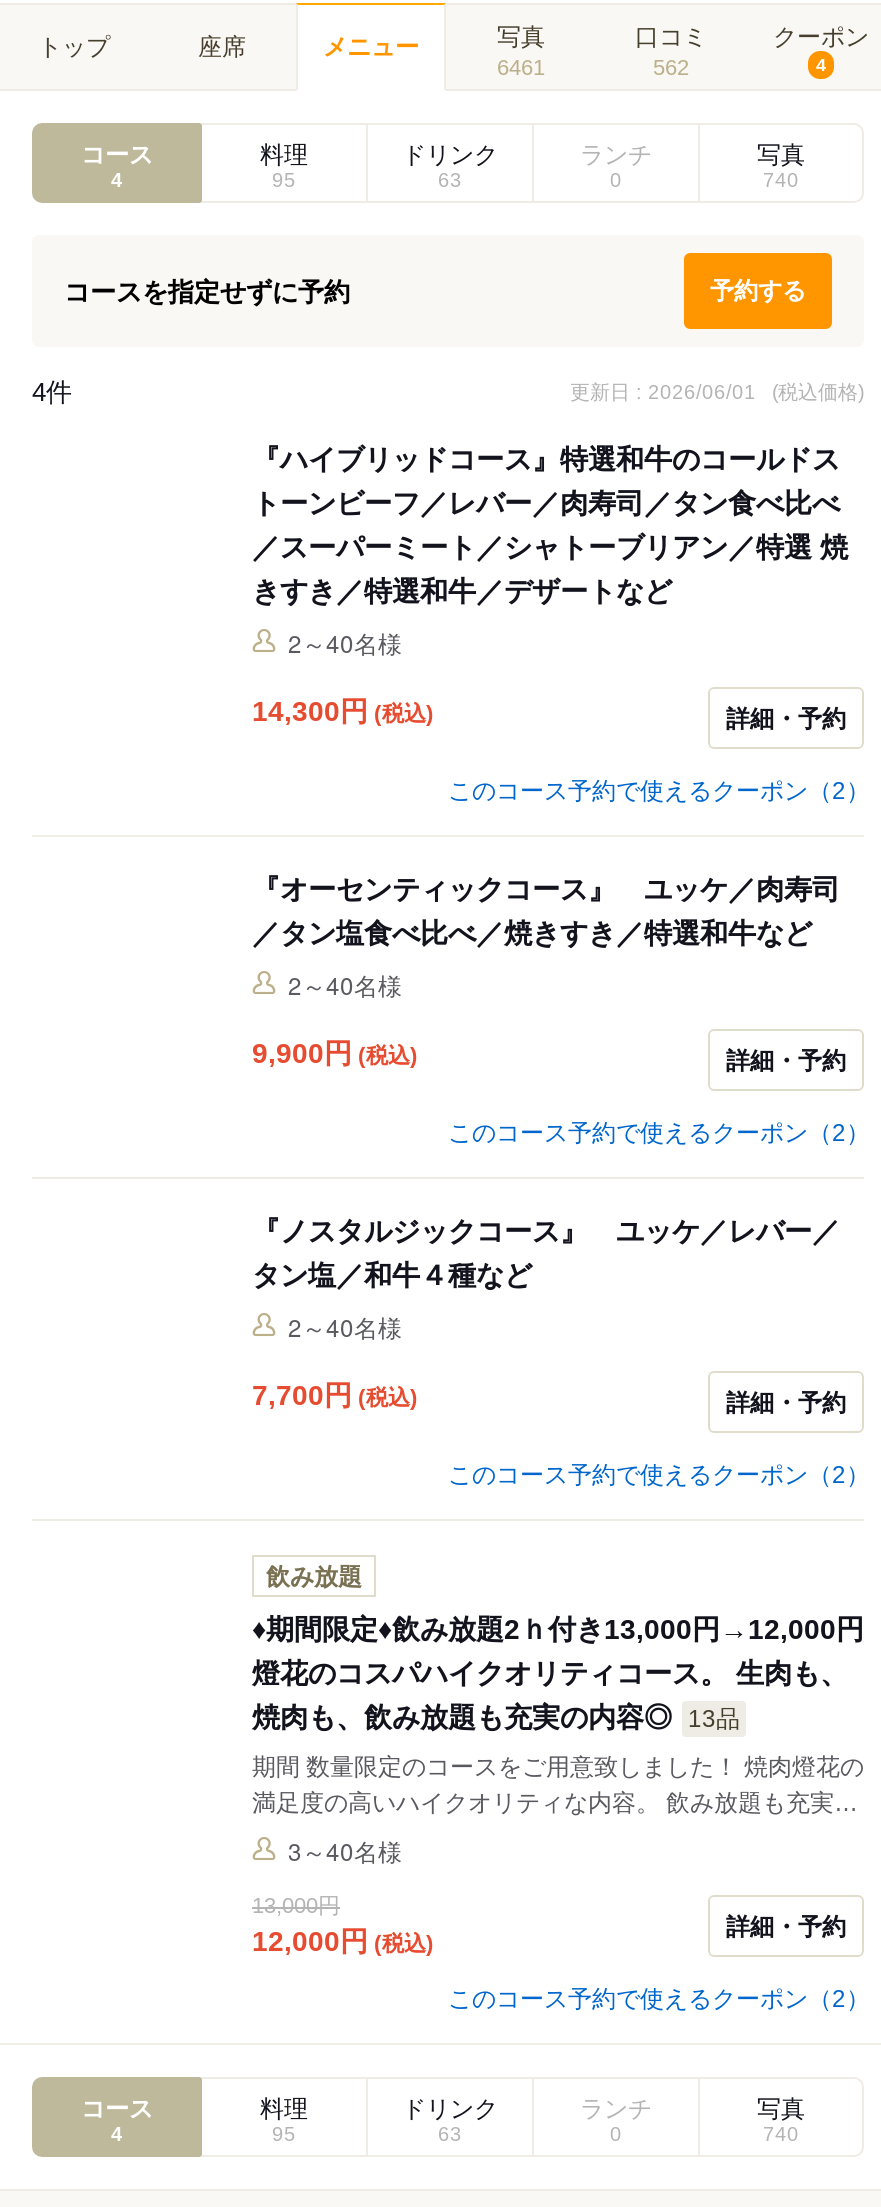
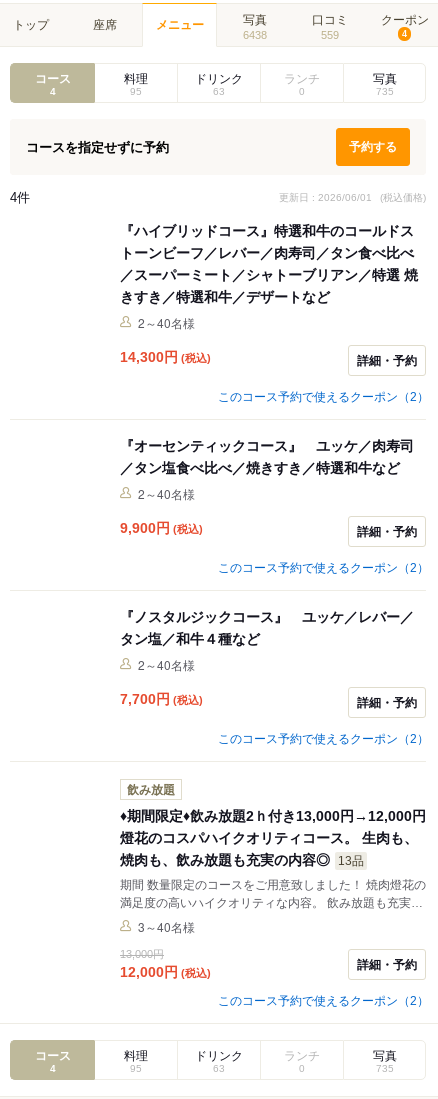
- 6461
+ 6438

- 562
+ 559

- 740
+ 735

- 740
+ 735
